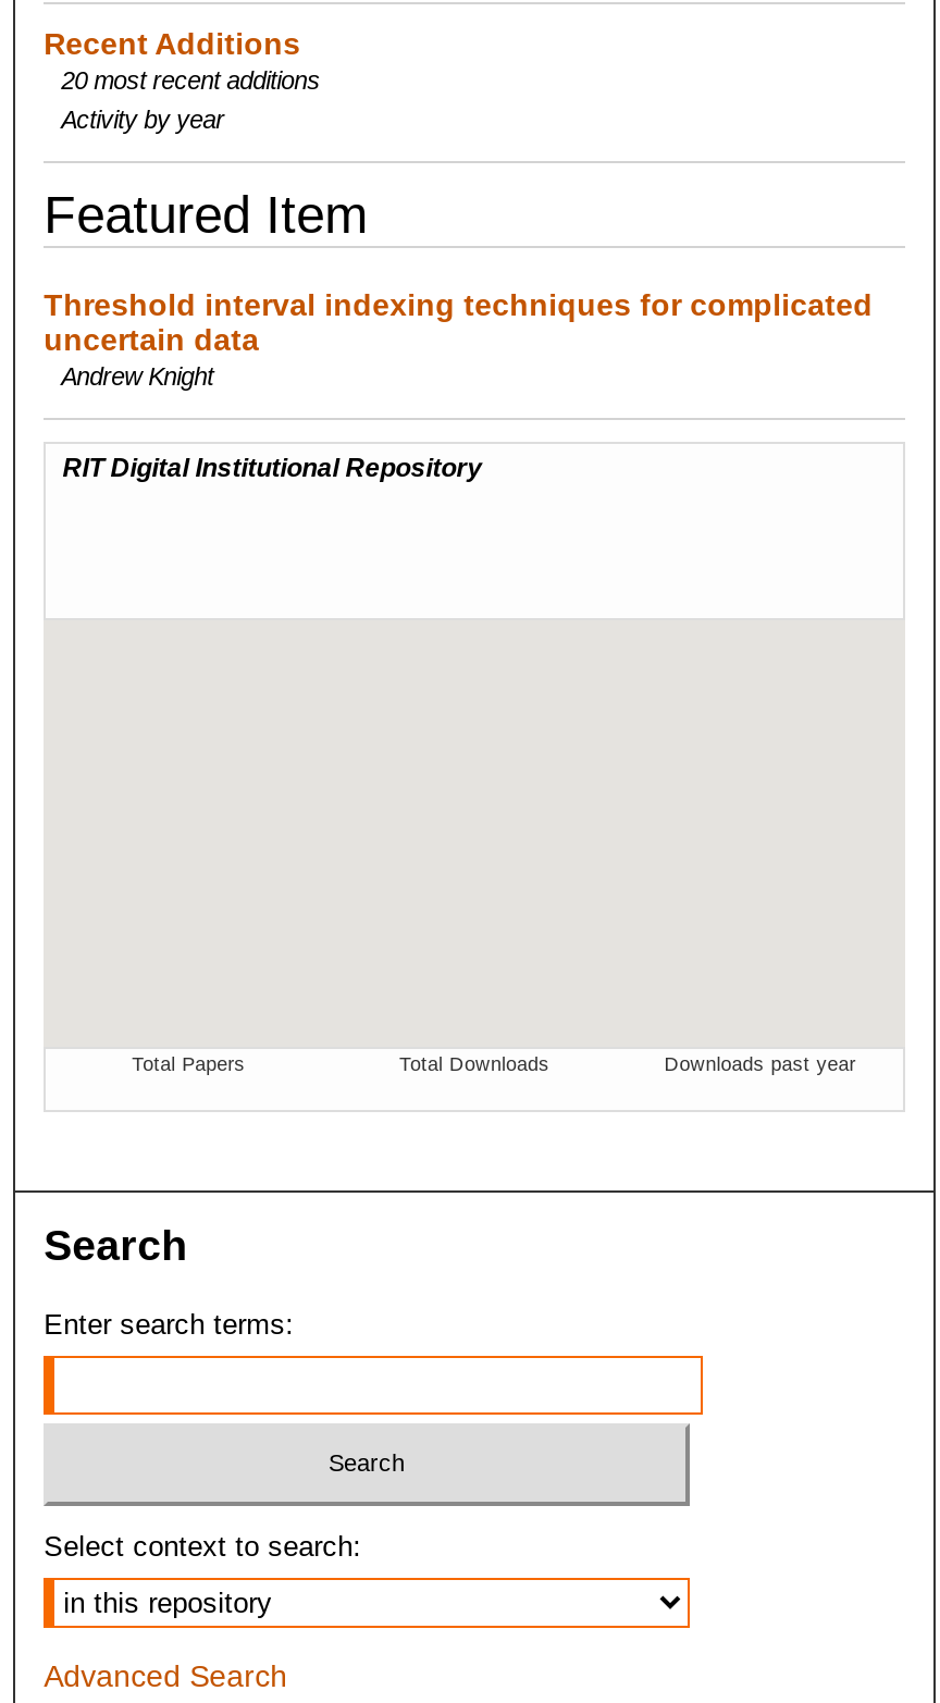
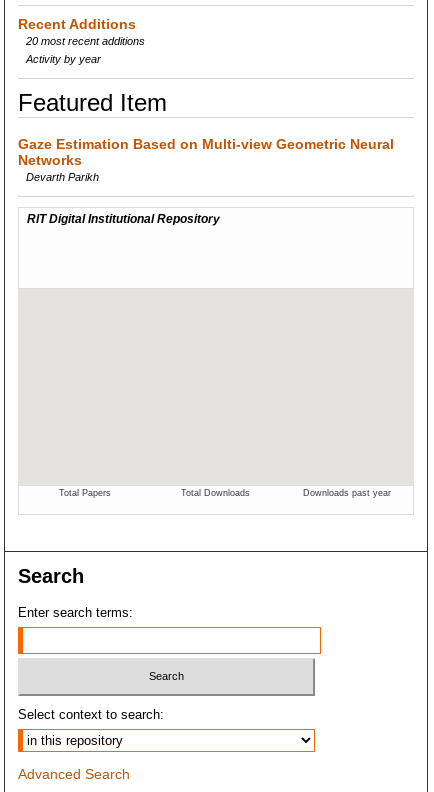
- Threshold interval indexing techniques for complicated
- uncertain data
- Andrew Knight
+ Gaze Estimation Based on Multi-view Geometric Neural
+ Networks
+ Devarth Parikh
